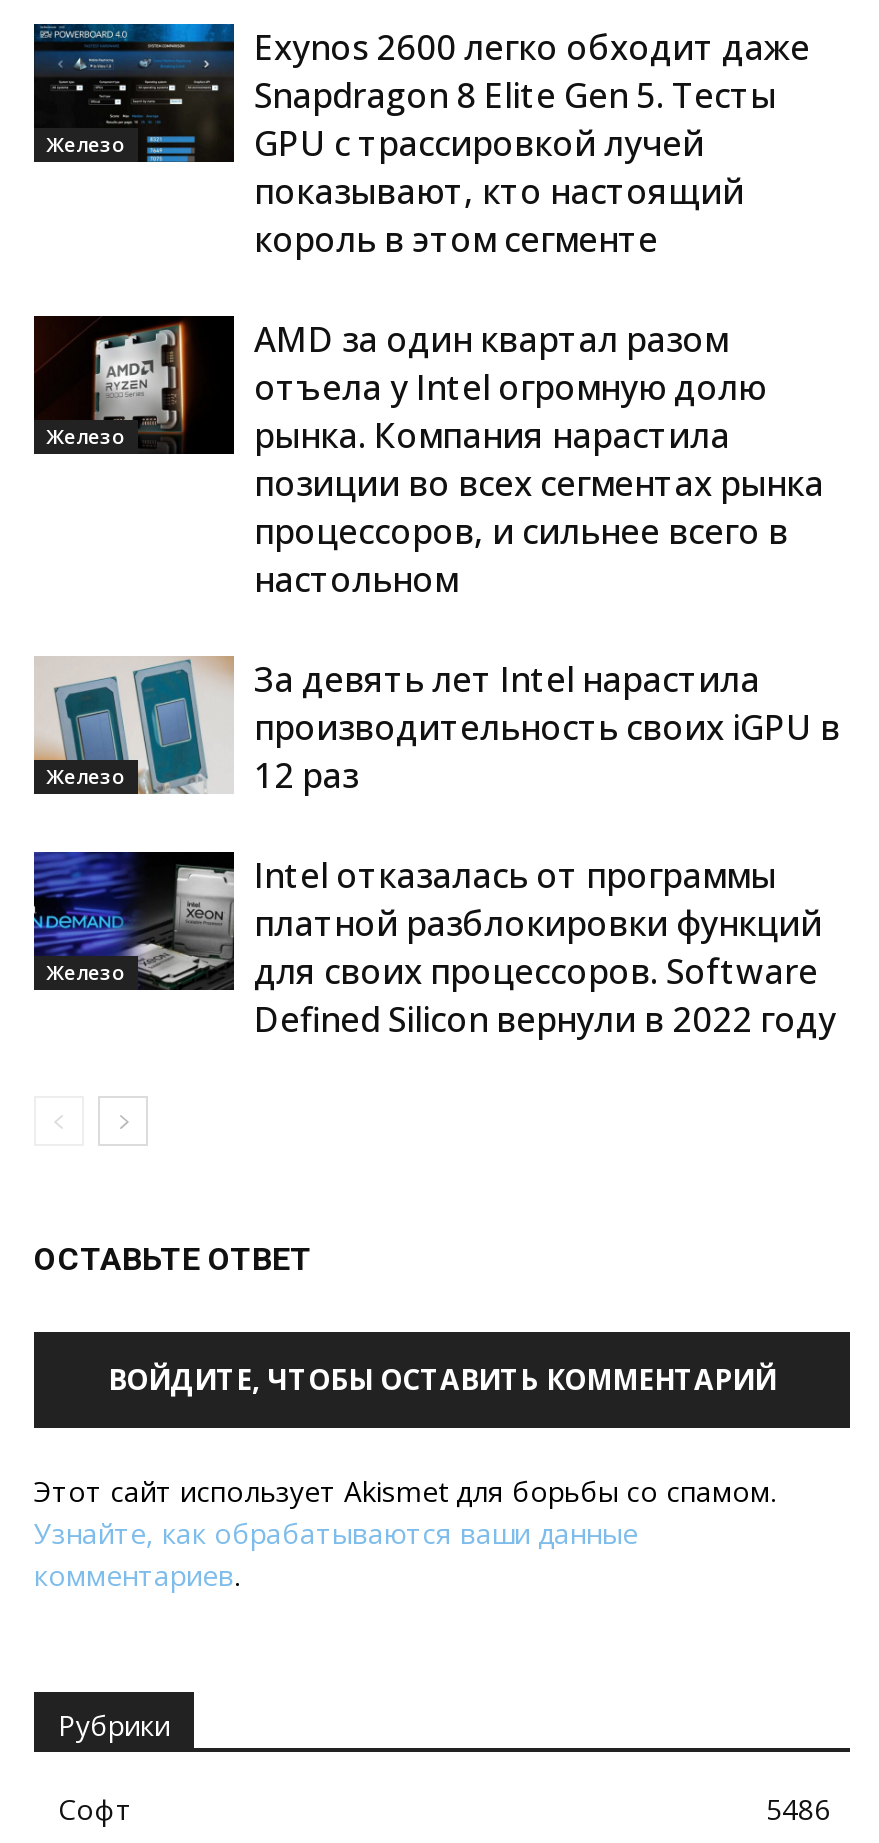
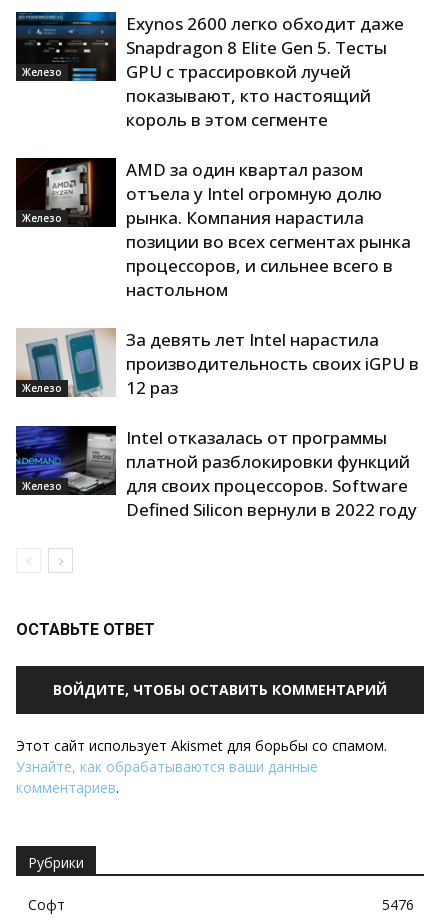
- 5486
+ 5476
